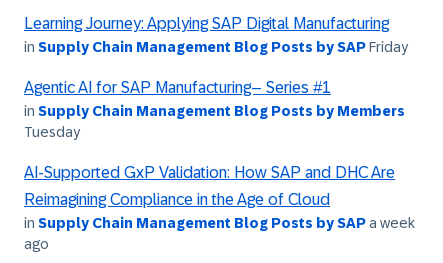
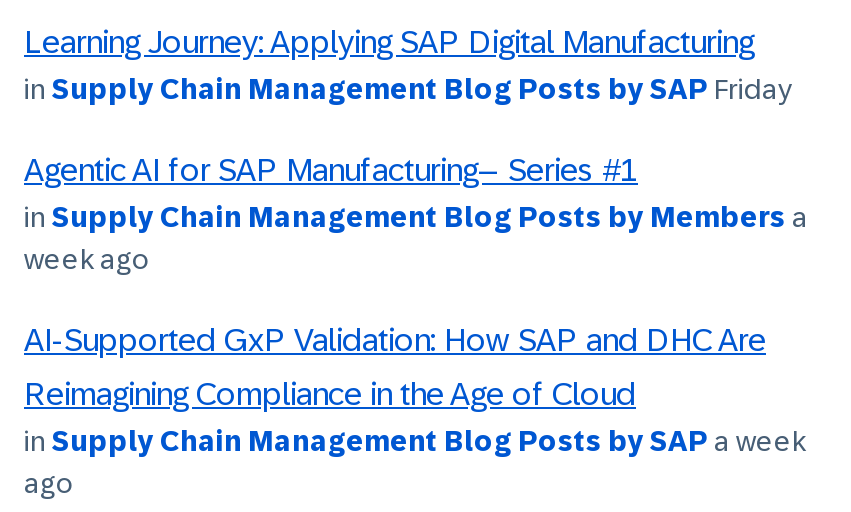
- in Supply Chain Management Blog Posts by Members
- Tuesday
+ in Supply Chain Management Blog Posts by Members a
+ week ago
